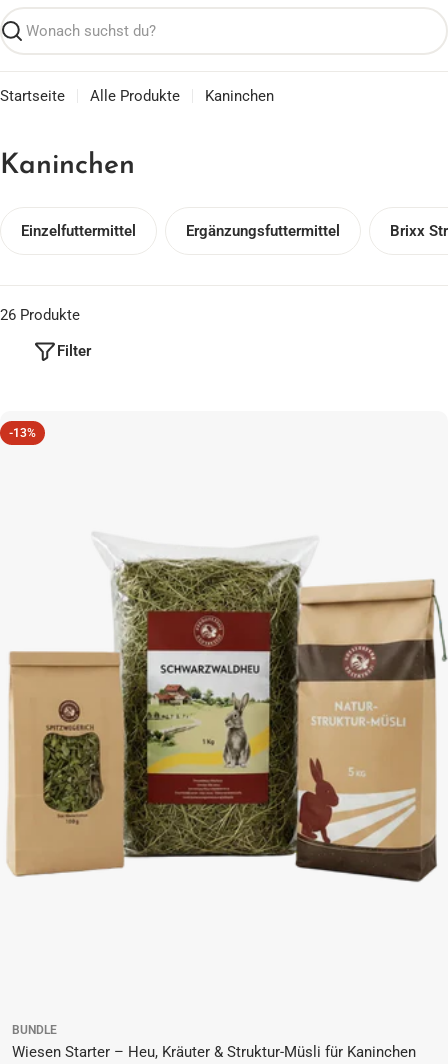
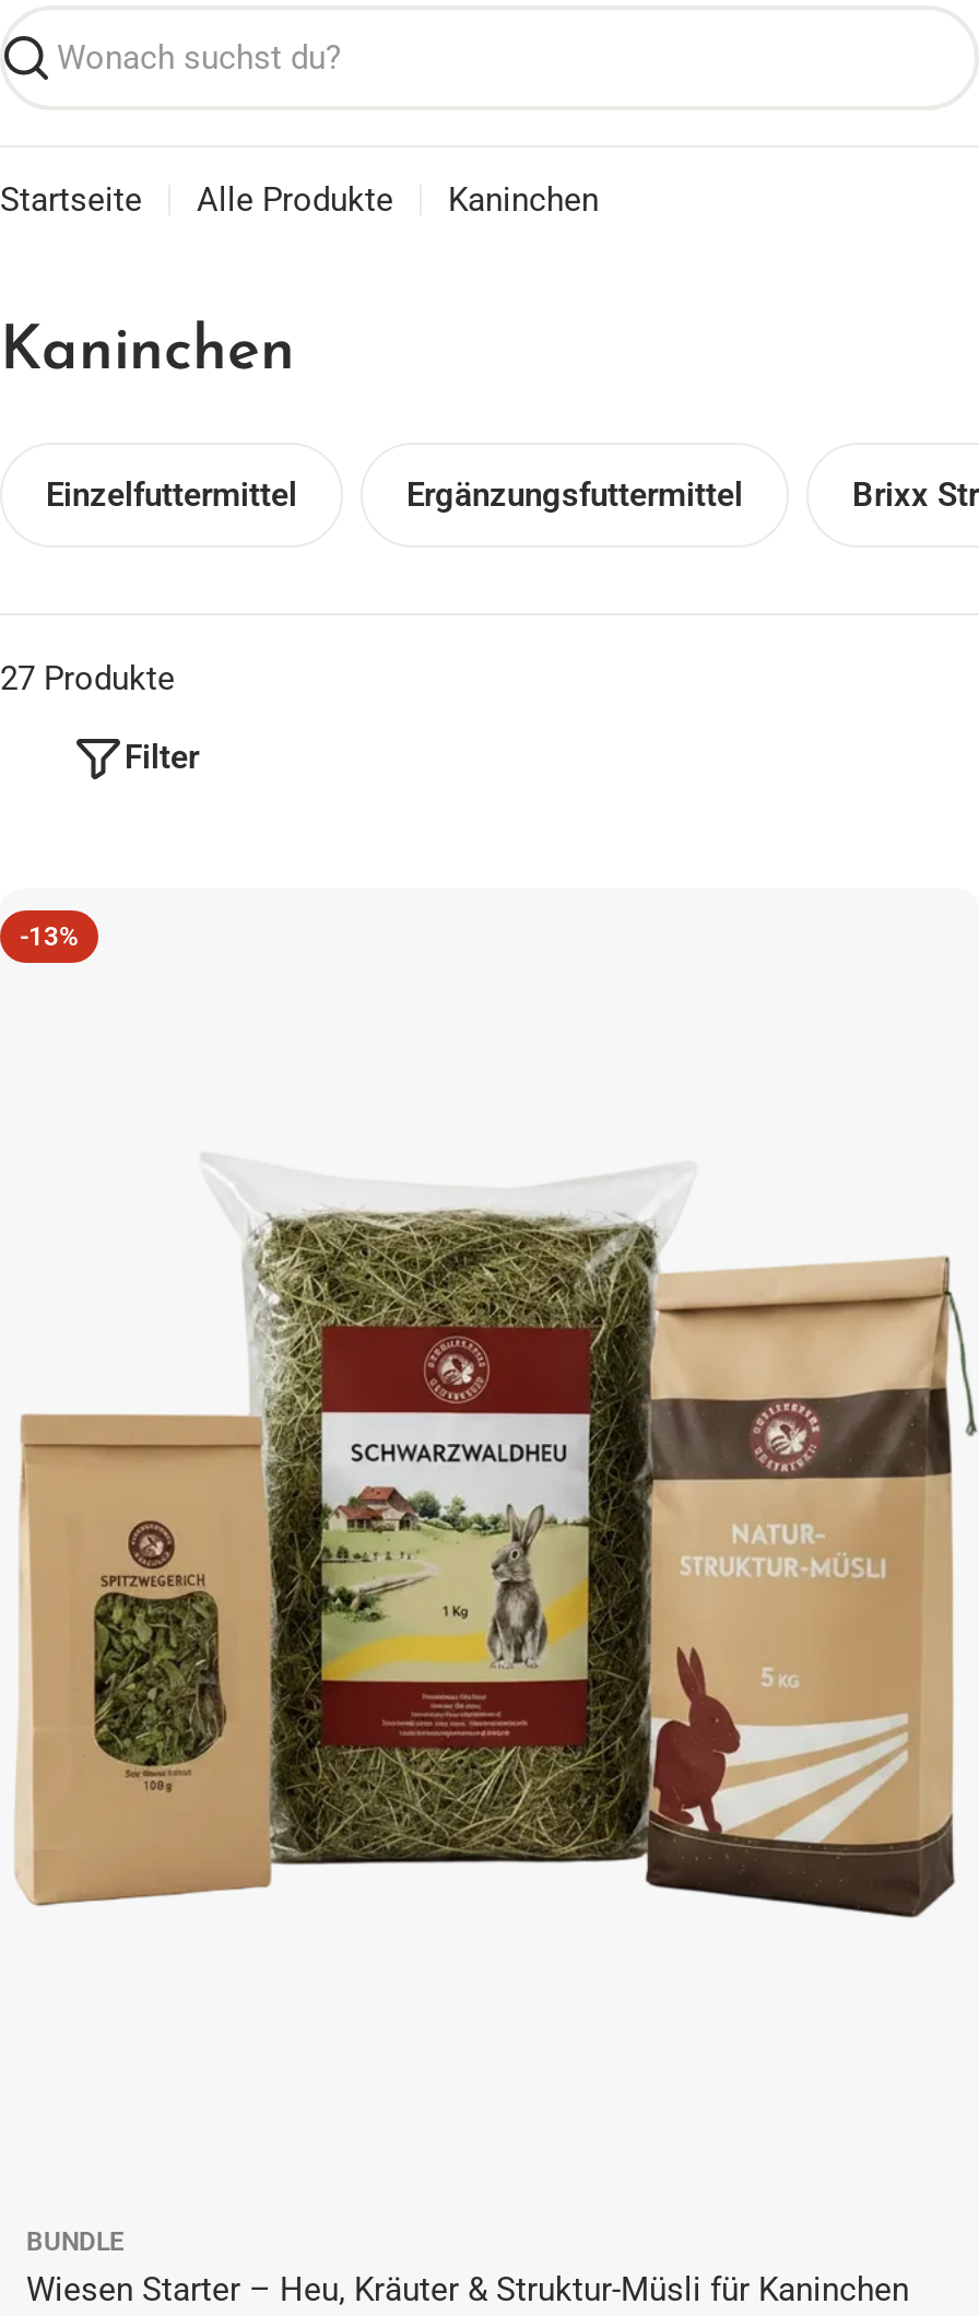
- 26 Produkte
+ 27 Produkte
